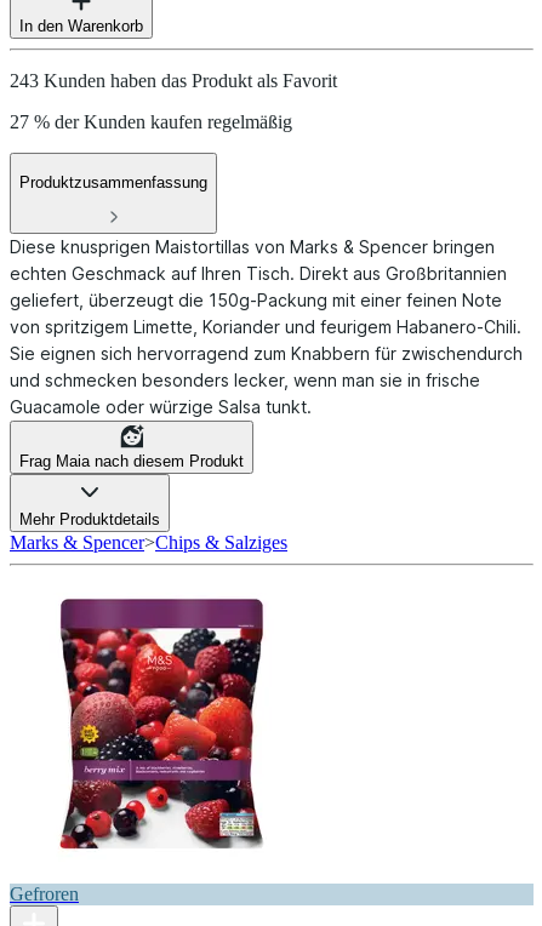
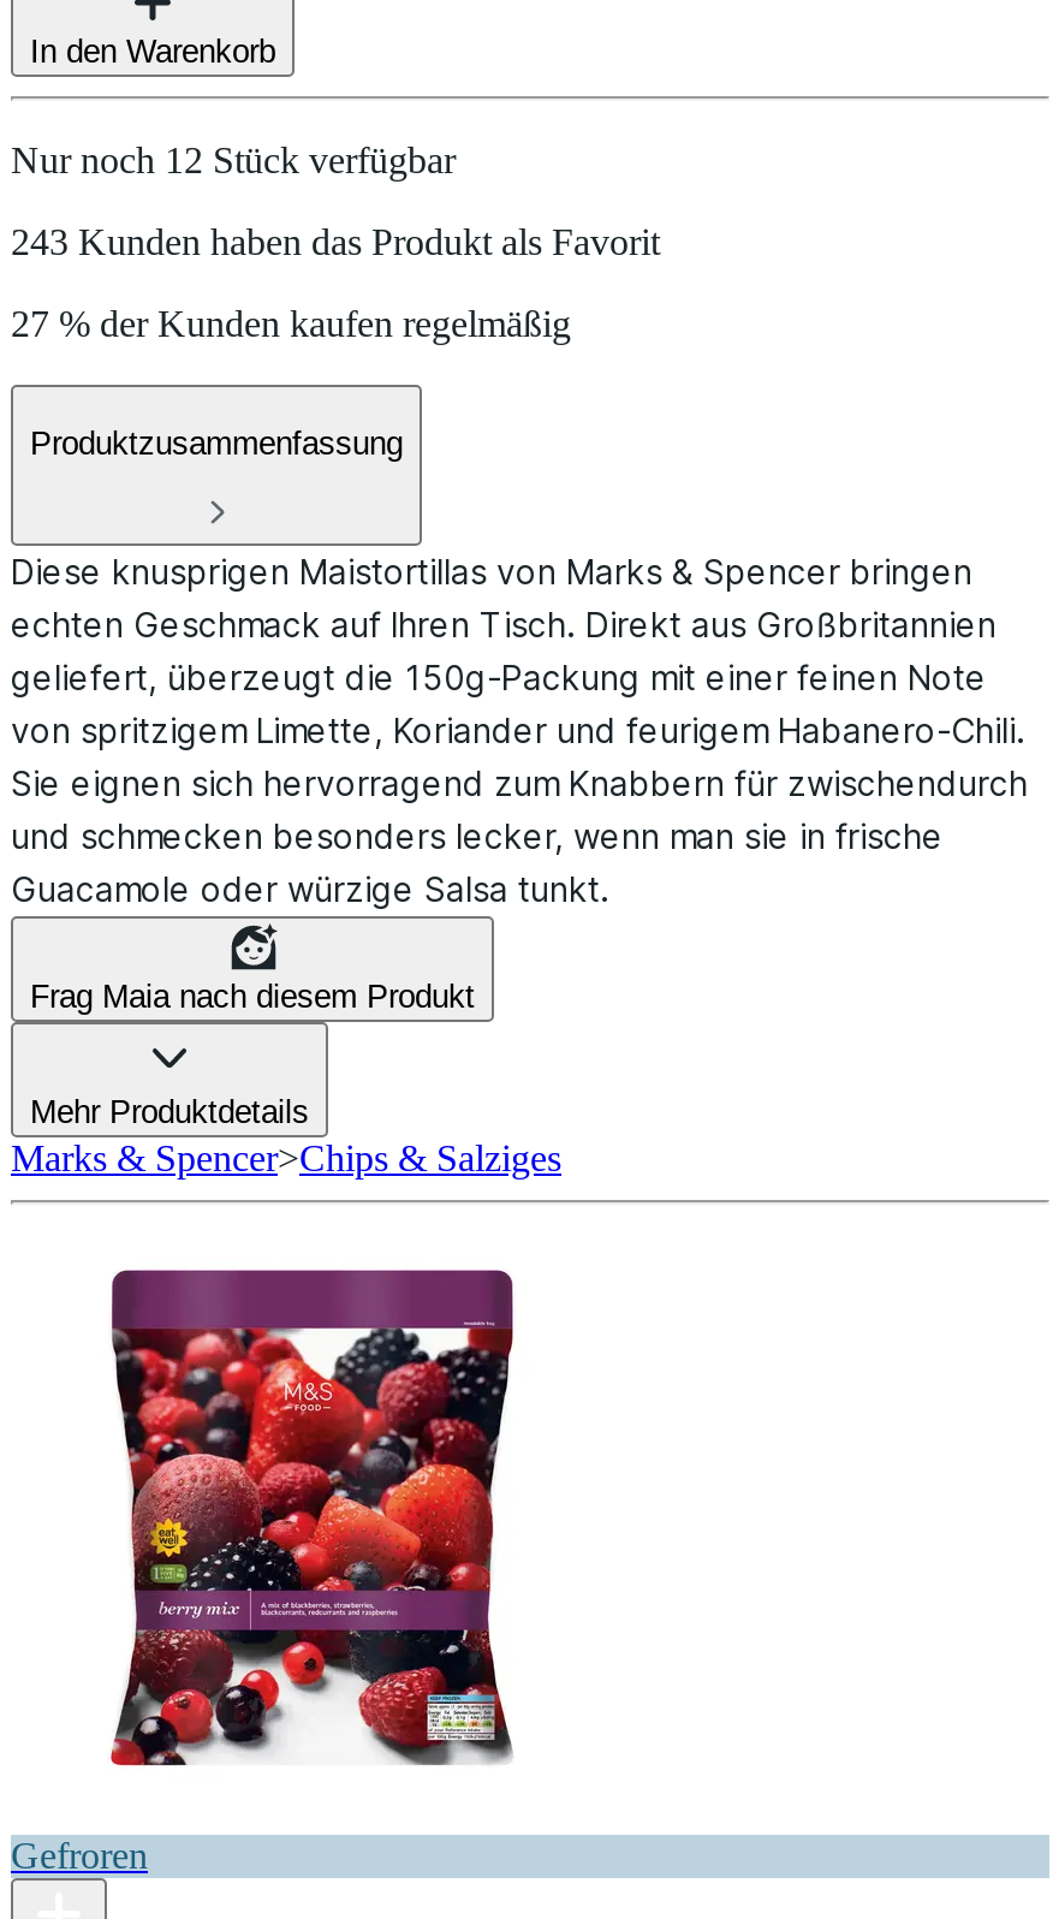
+ Nur noch 12 Stück verfügbar
